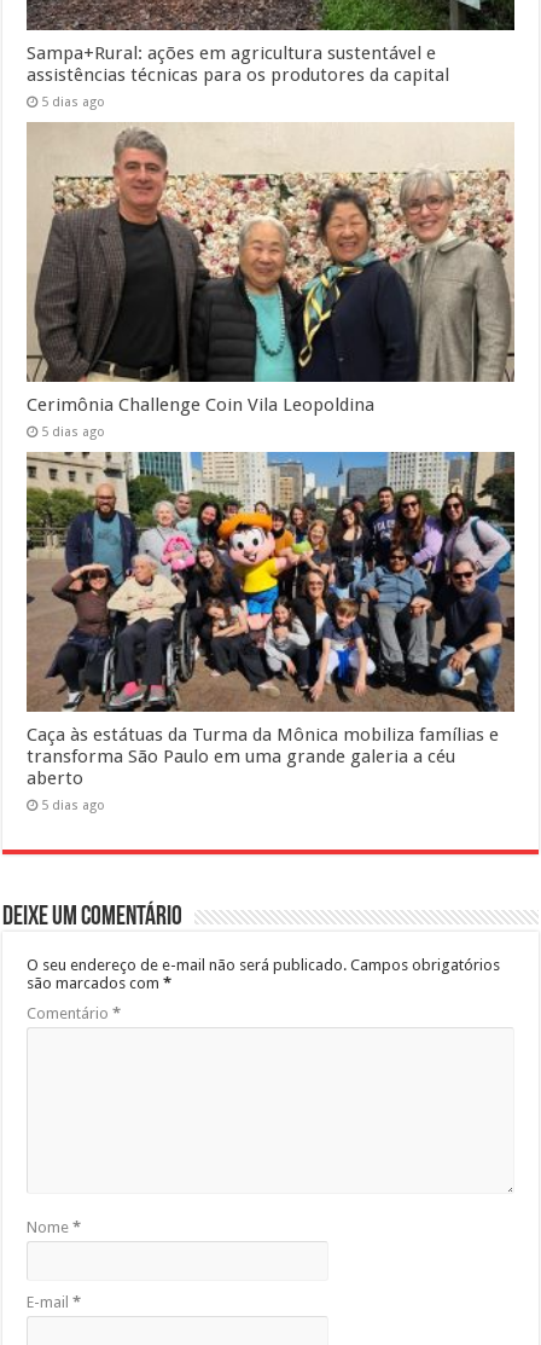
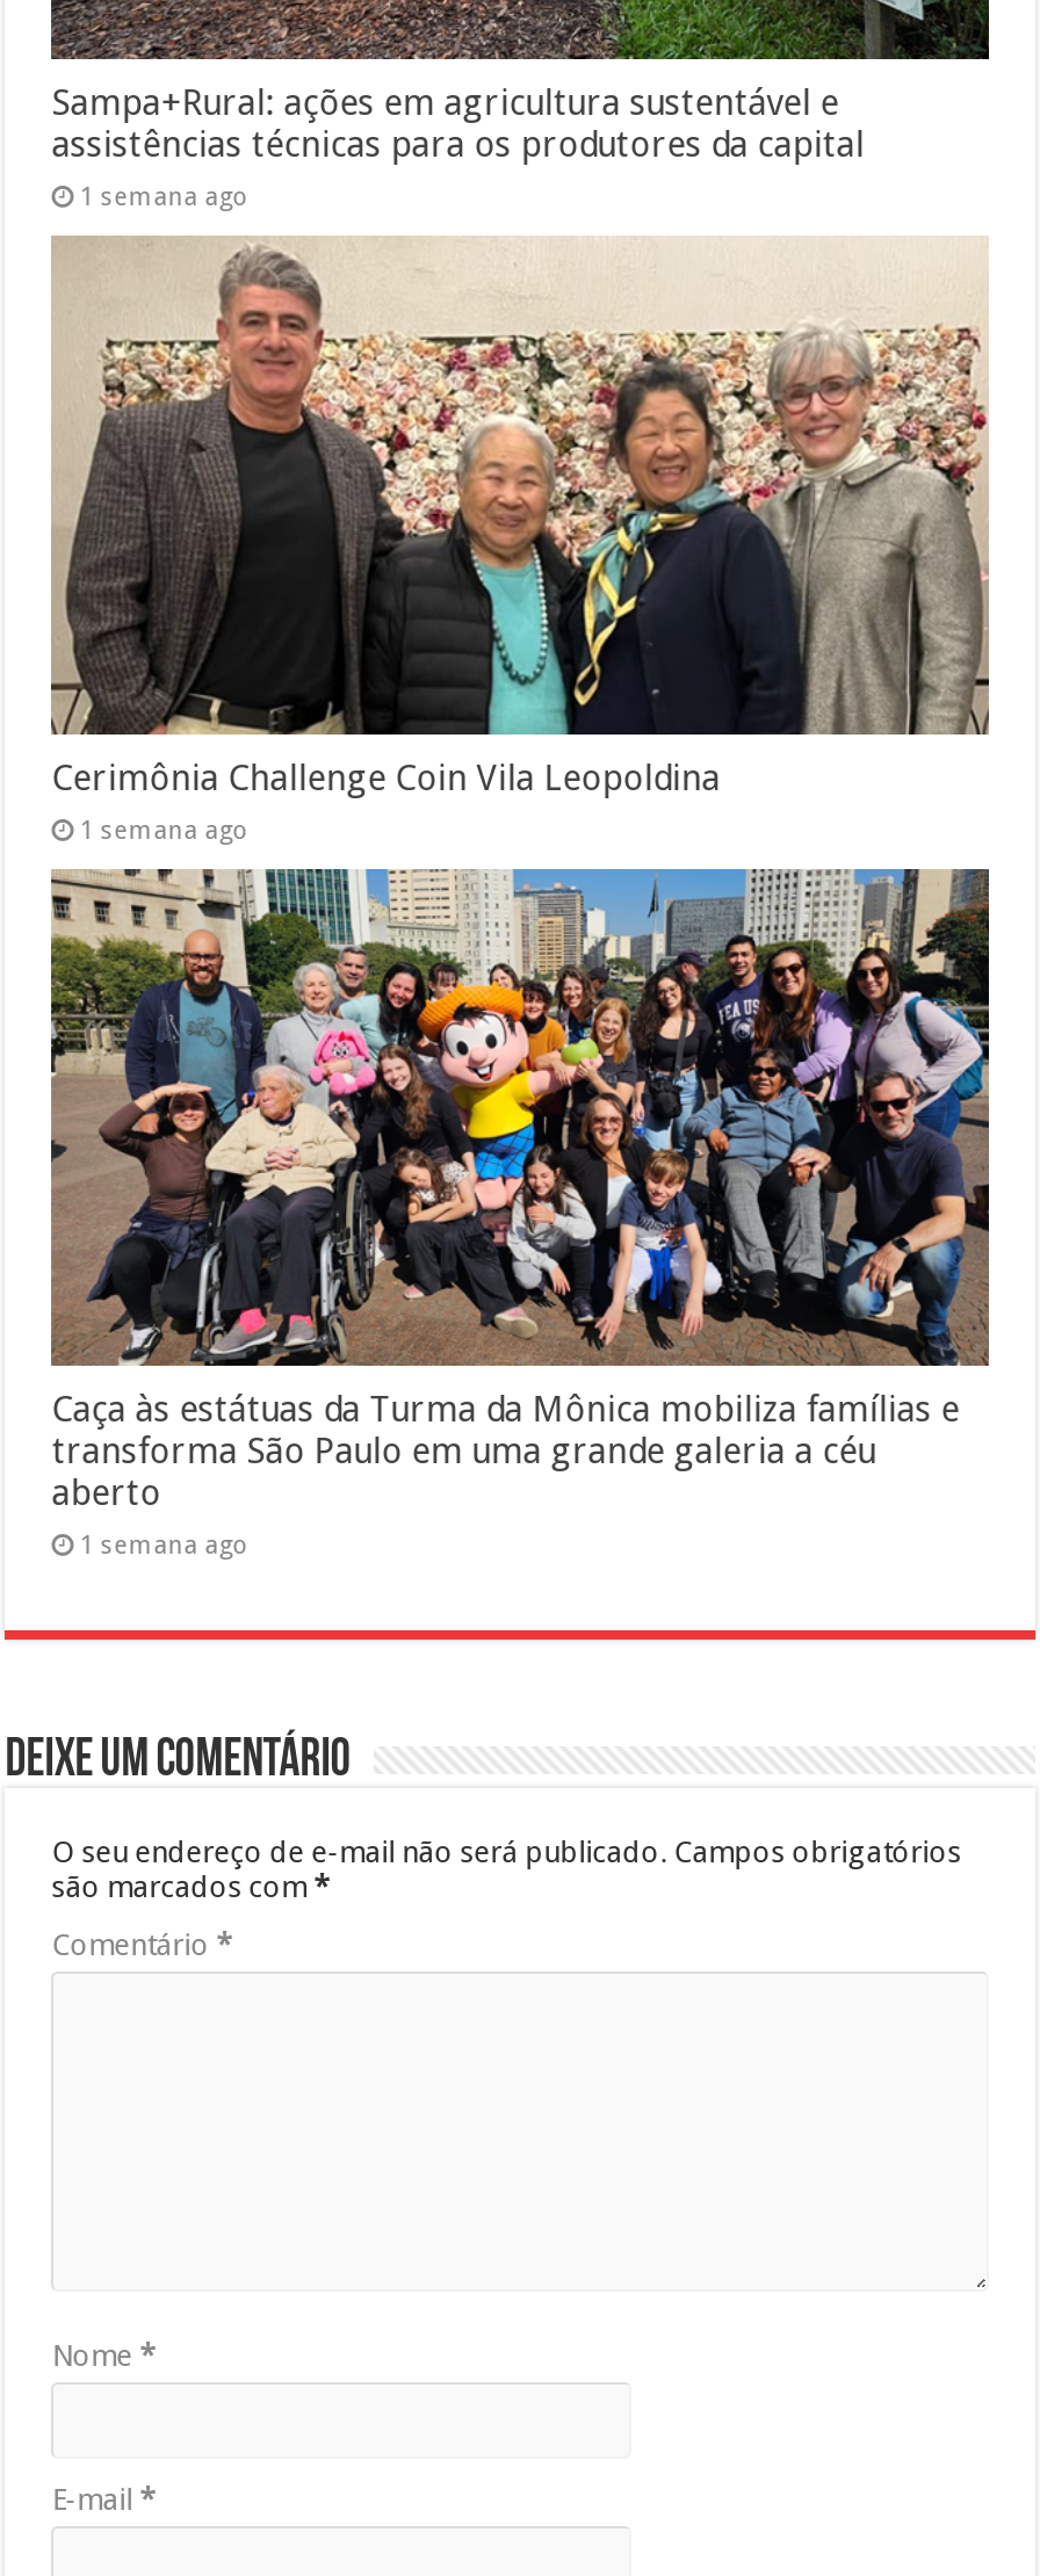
- 5 dias ago
+ 1 semana ago

- 5 dias ago
+ 1 semana ago

- 5 dias ago
+ 1 semana ago
